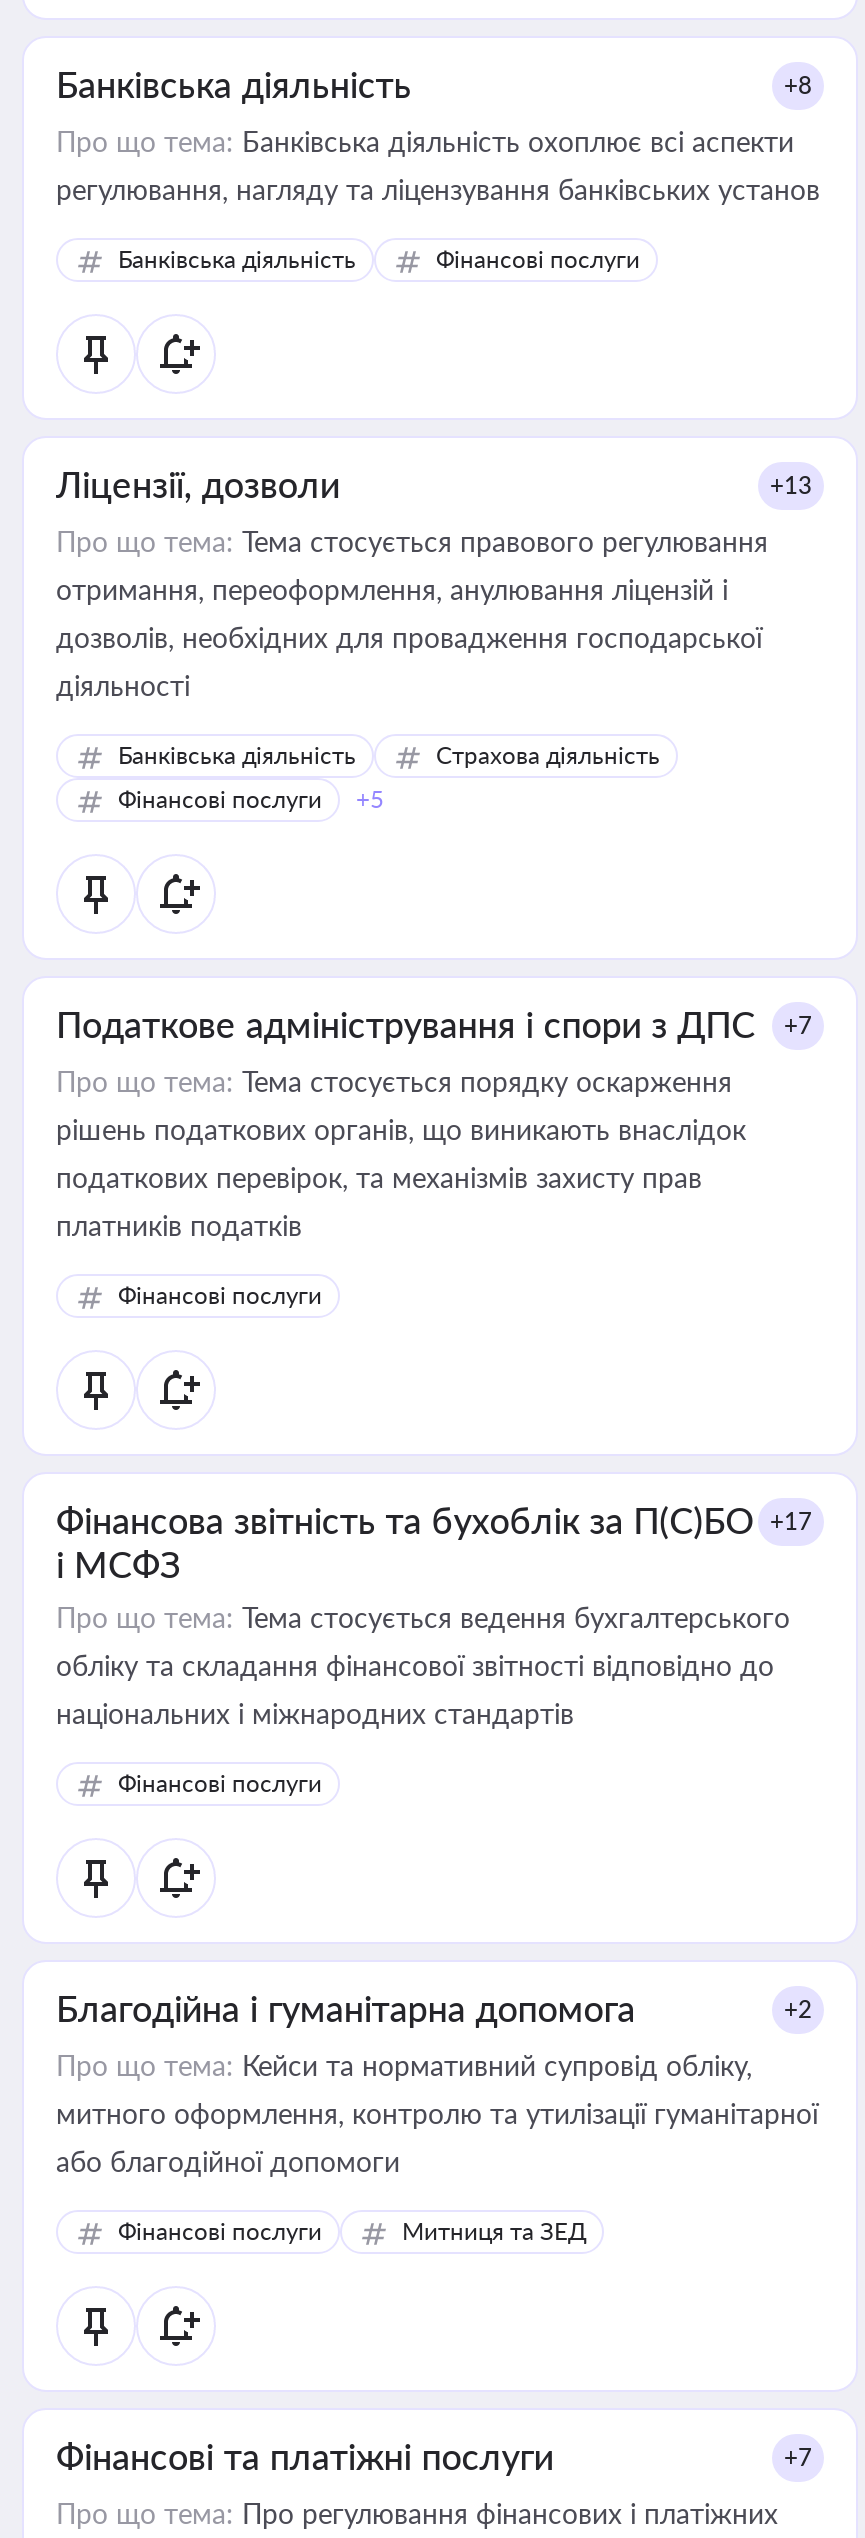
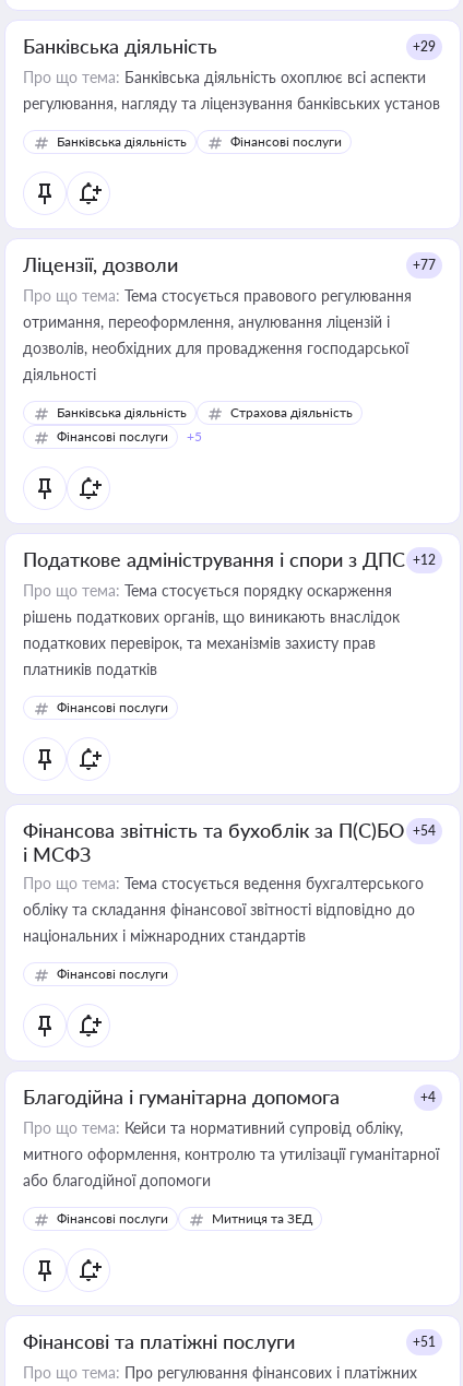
- +8
+ +29

- +13
+ +77

- Податкове адміністрування і спори з ДПС
- +7
+ Податкове адміністрування і спори з ДПС +12

- Фінансова звітність та бухоблік за П(С)БО +17
+ Фінансова звітність та бухоблік за П(С)БО +54

- +2
+ +4

- +7
+ +51
